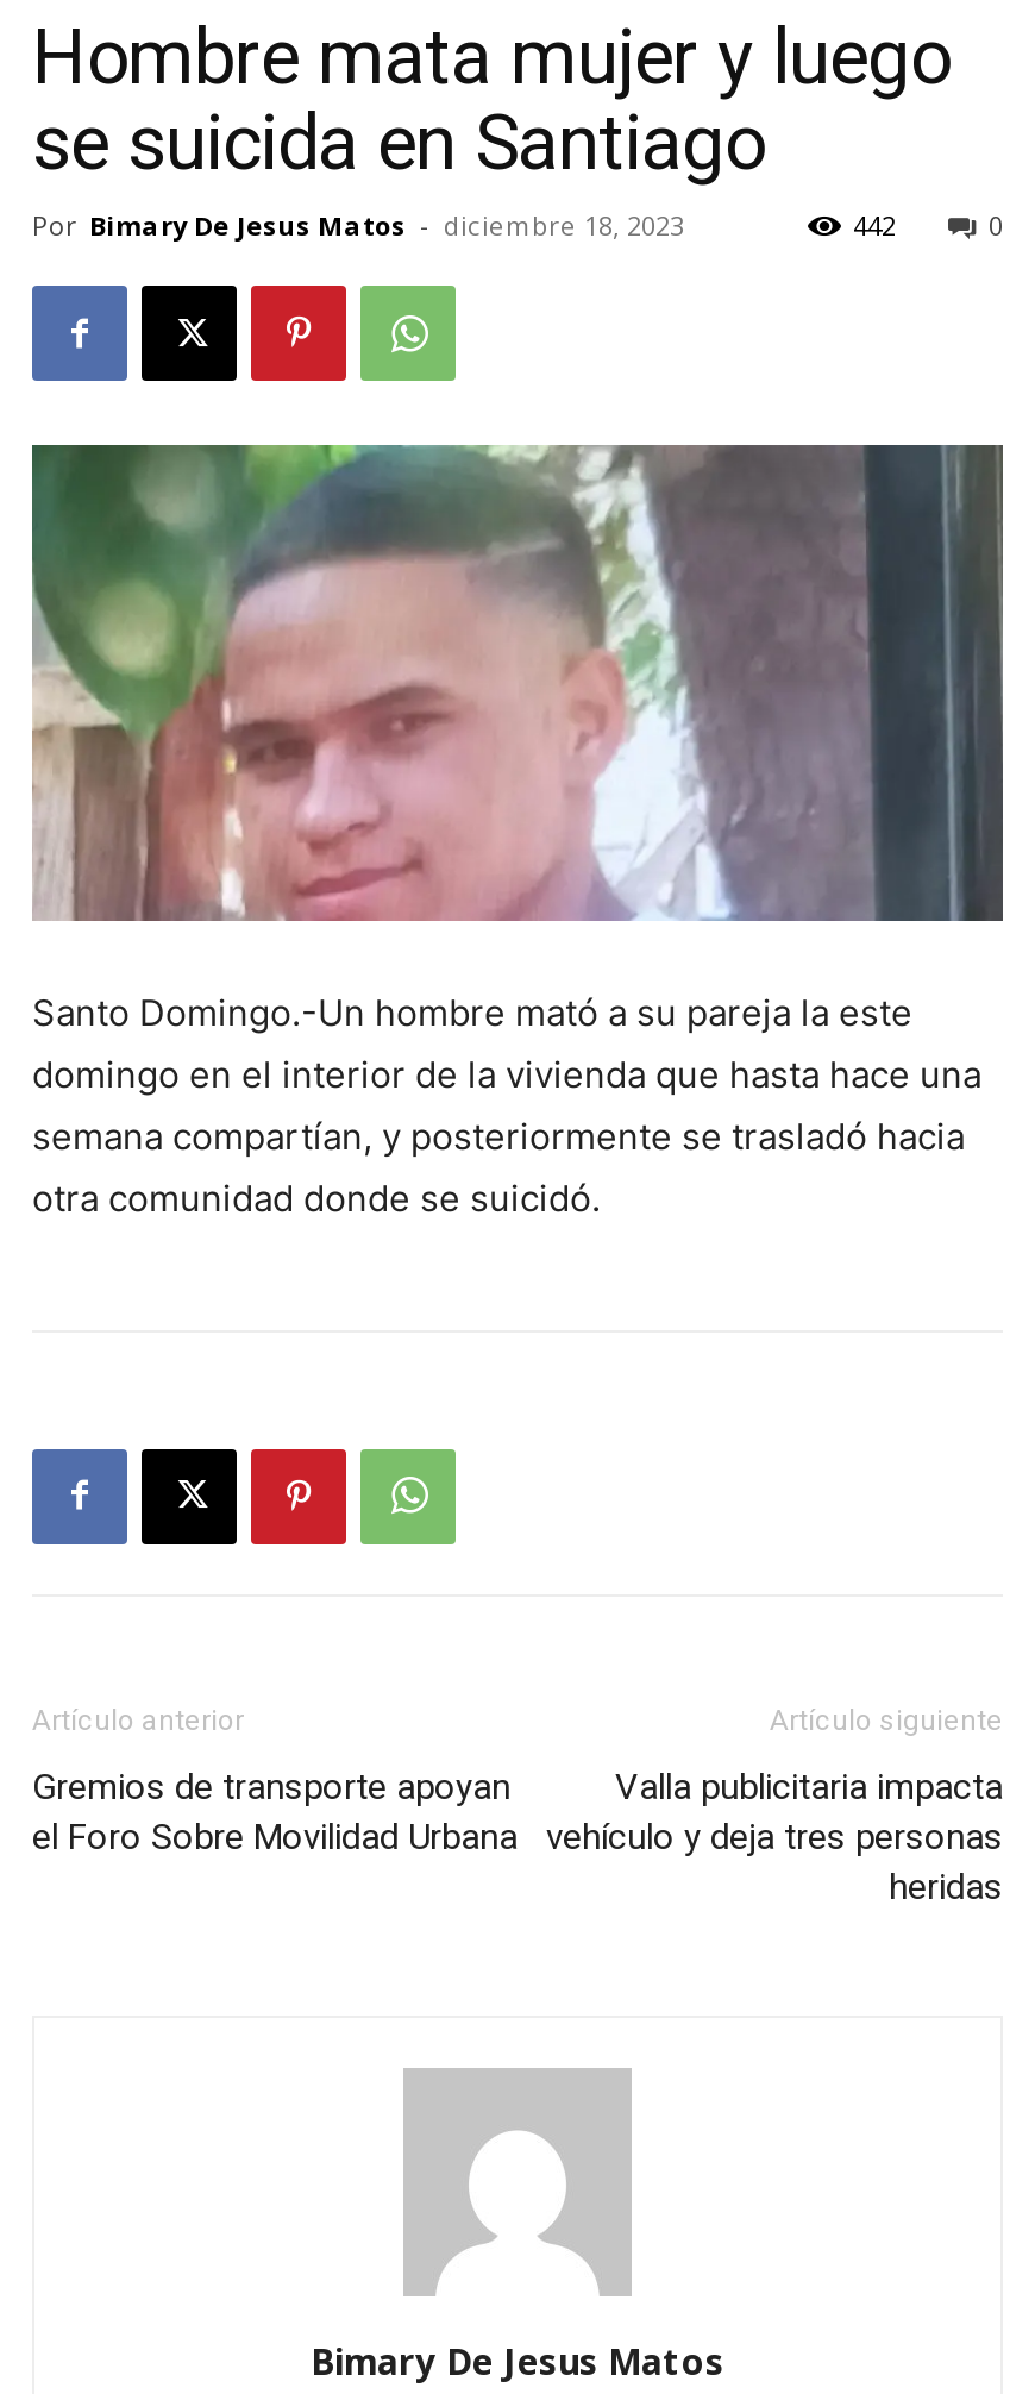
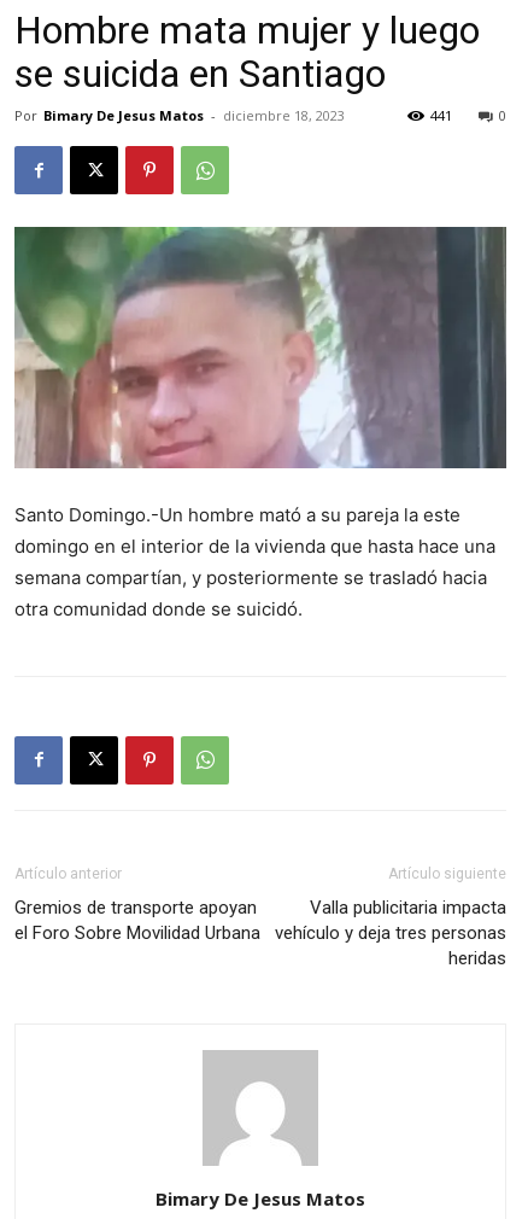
- 442
+ 441
